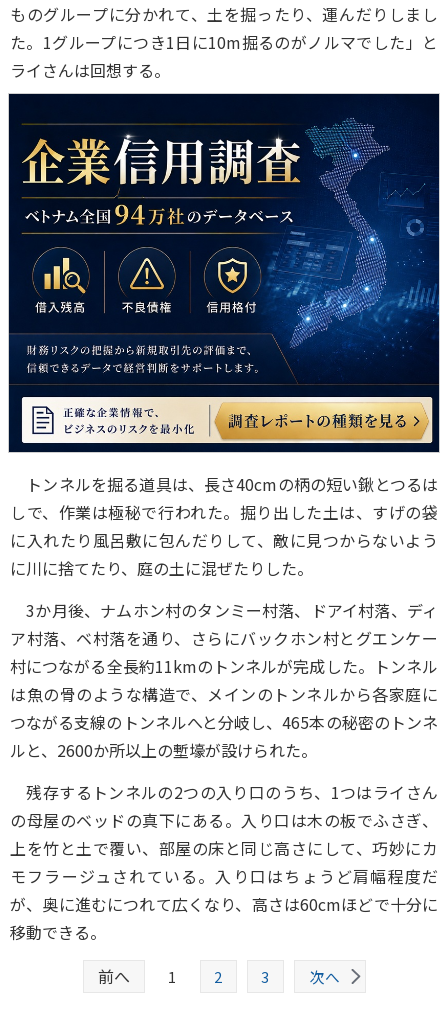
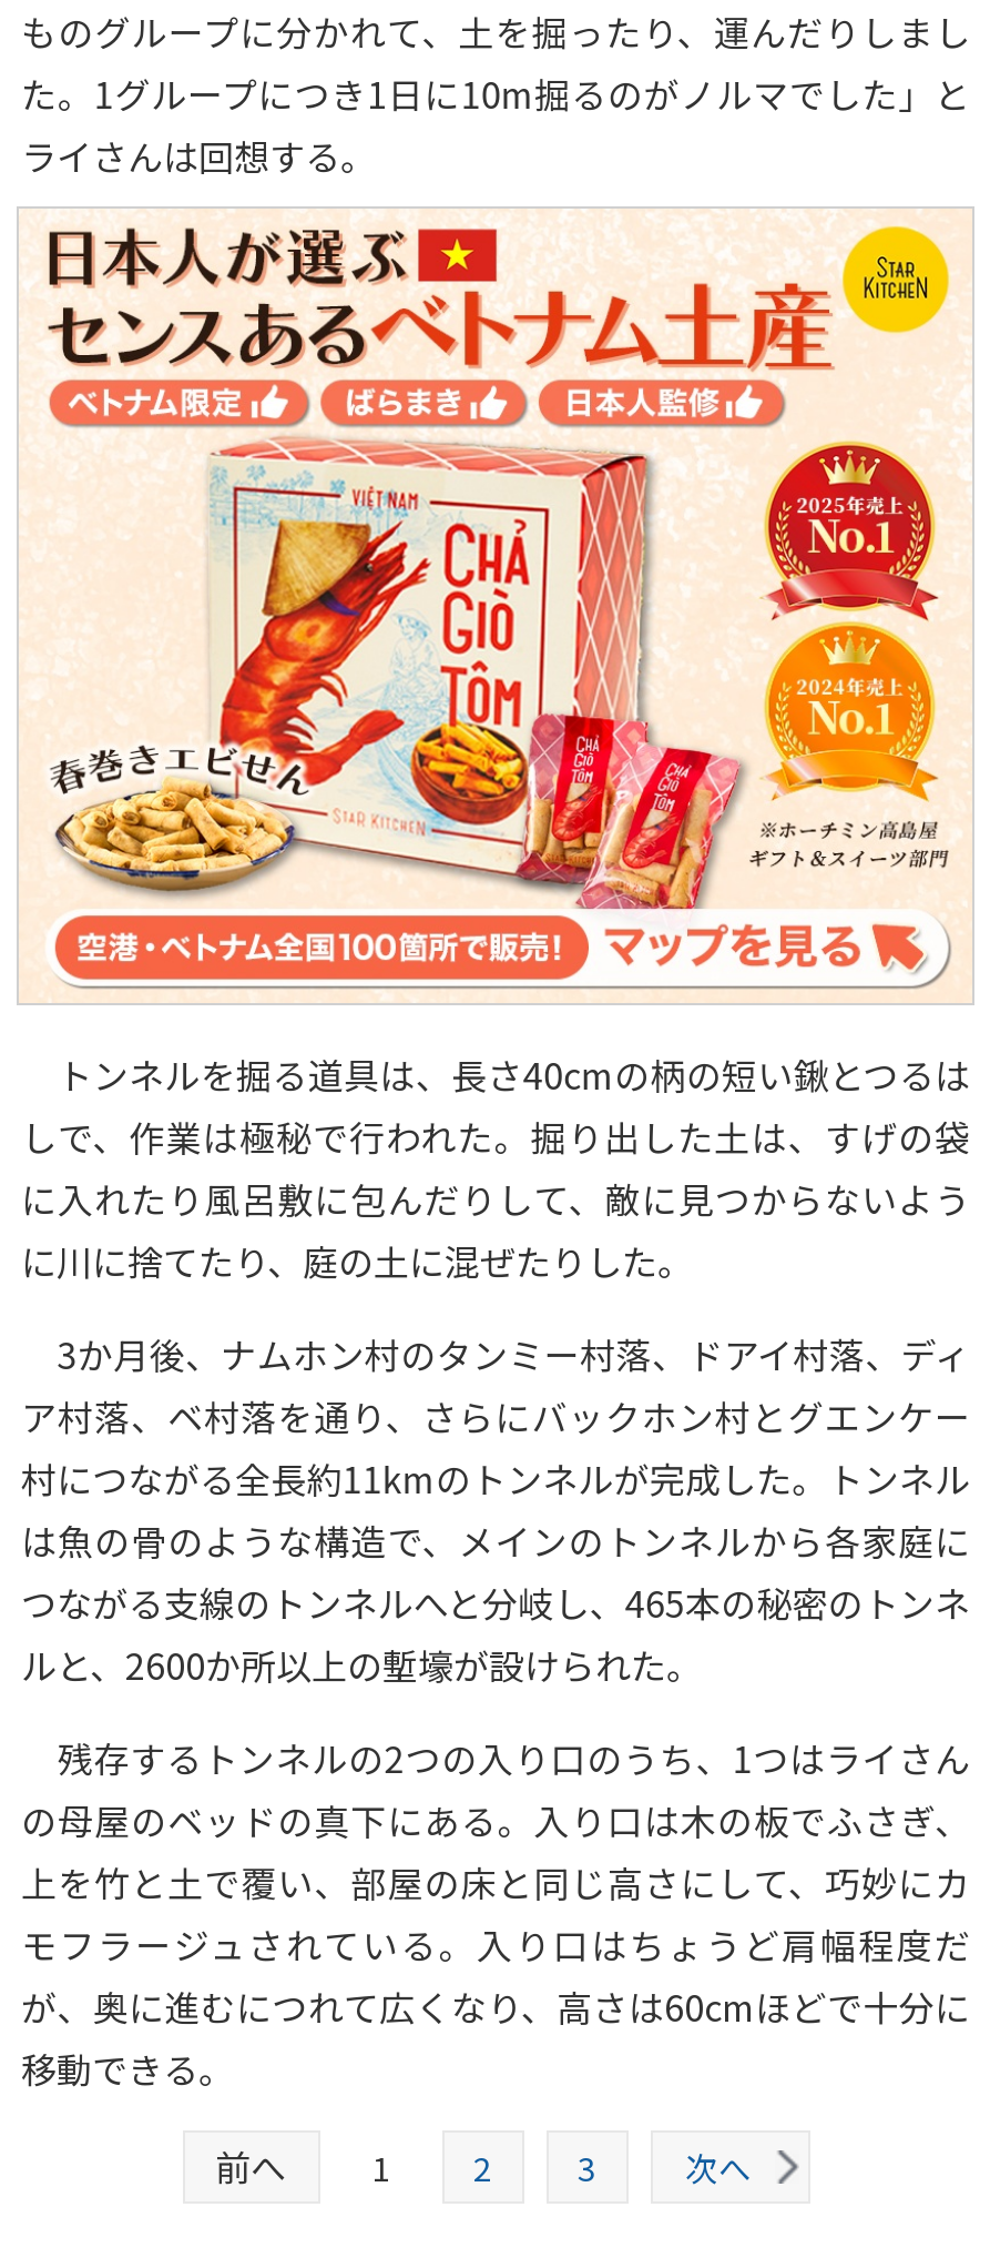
- [image]
+ [image]
